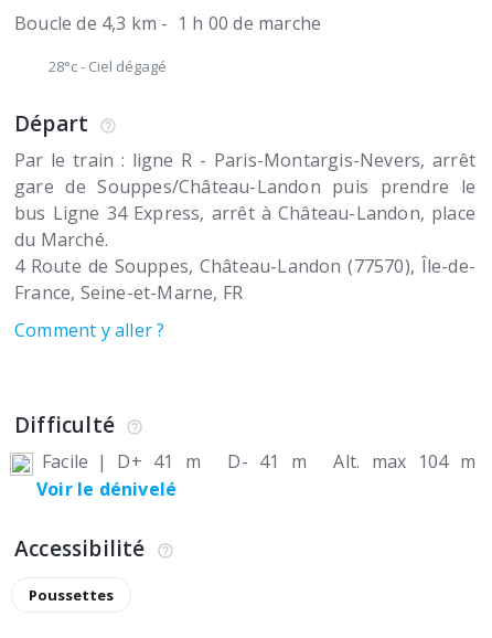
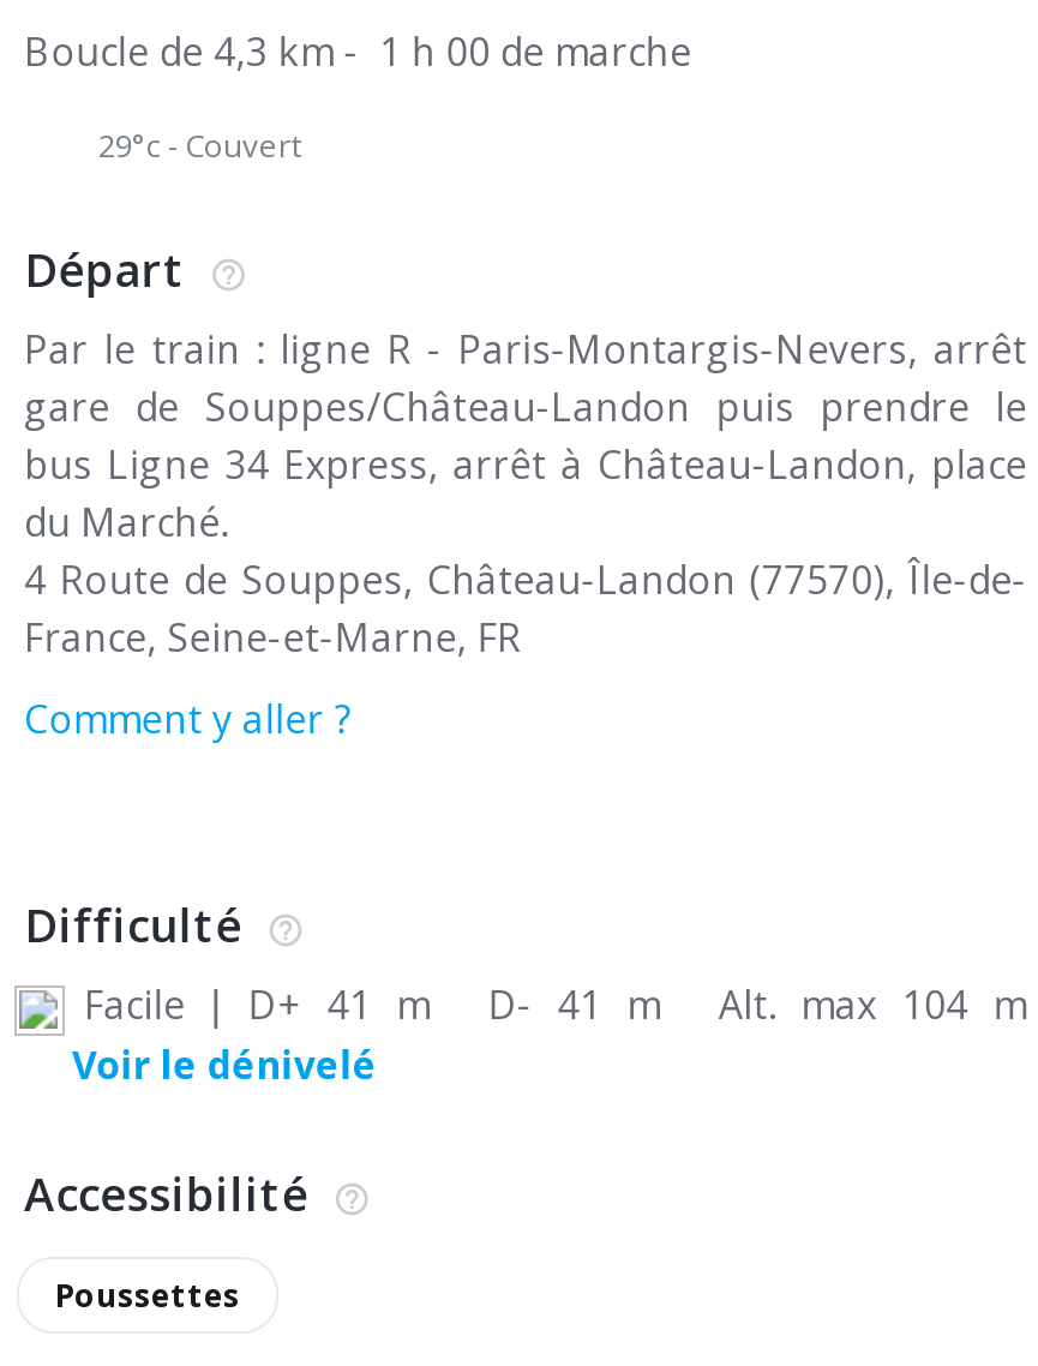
- 28°c - Ciel dégagé
+ 29°c - Couvert
